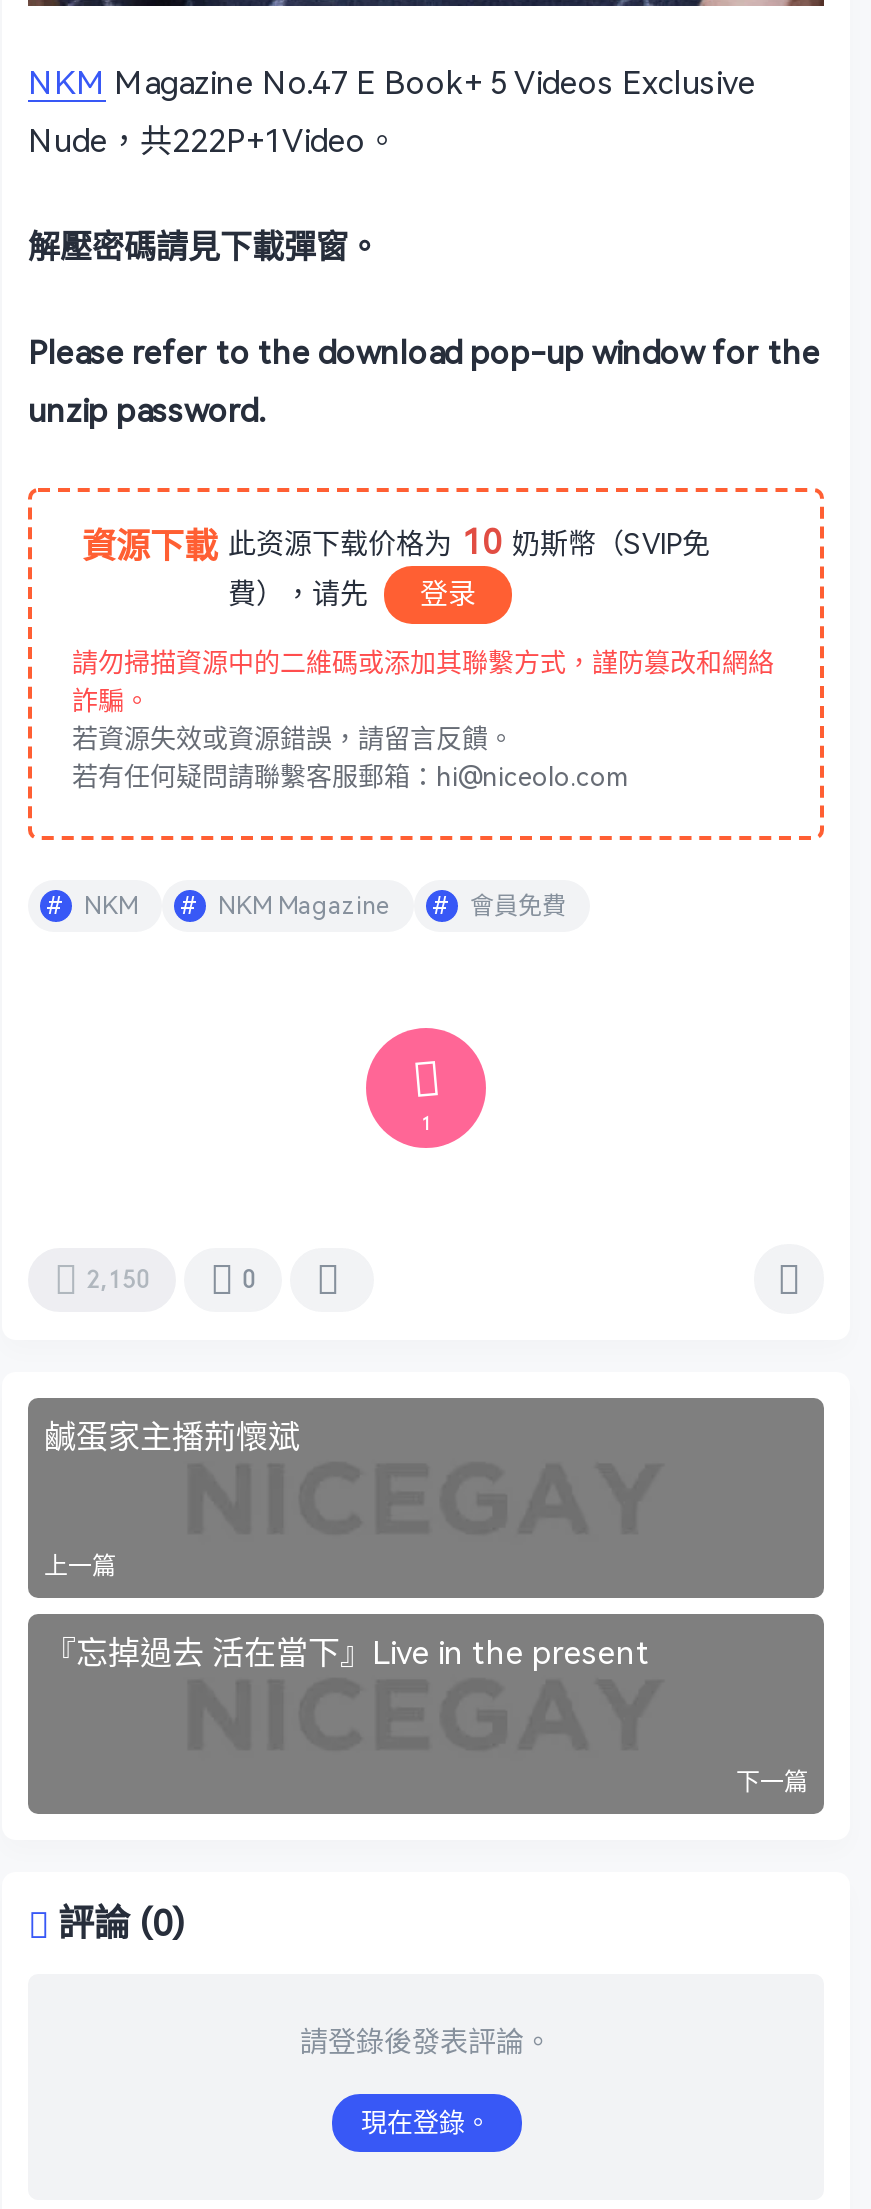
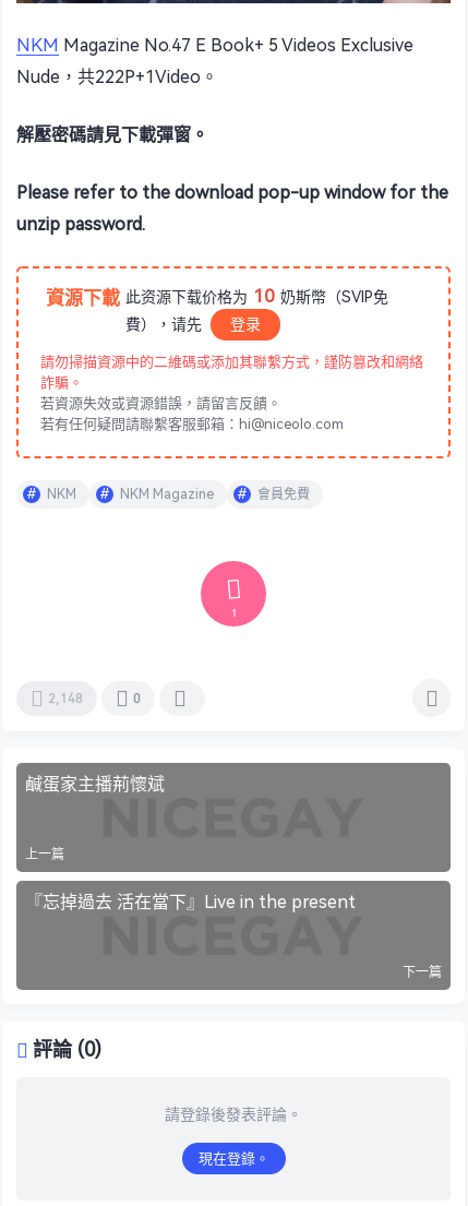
- 2,150
+ 2,148
